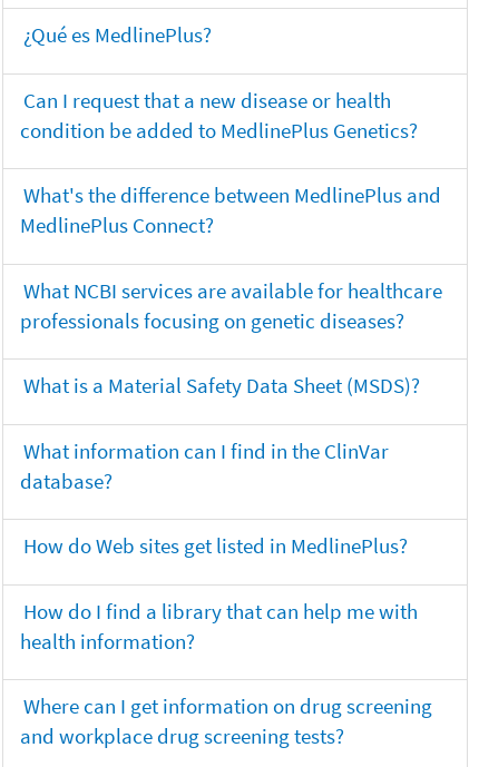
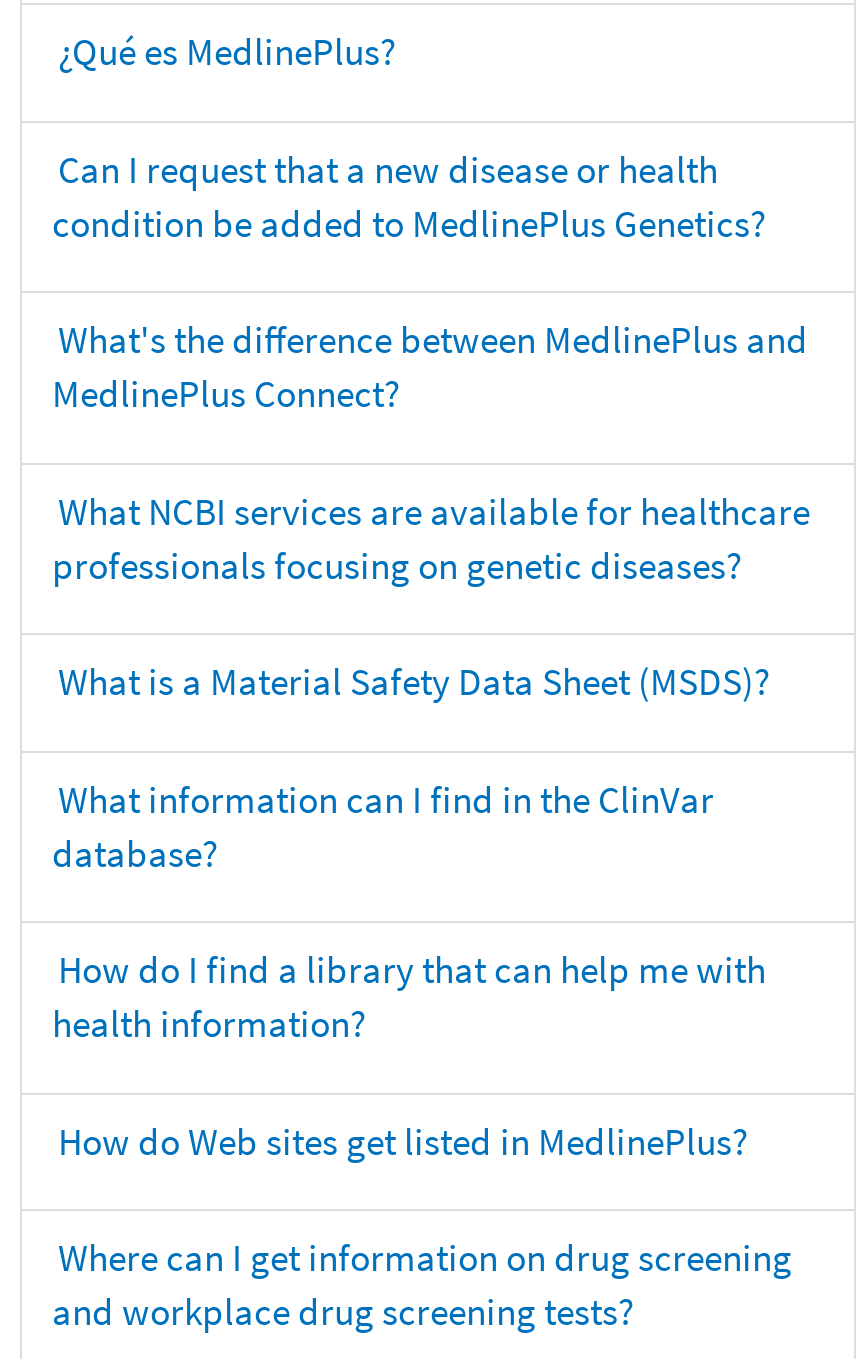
moved down: How do Web sites get listed in MedlinePlus?

moved up: How do I find a library that can help me with | health information?
